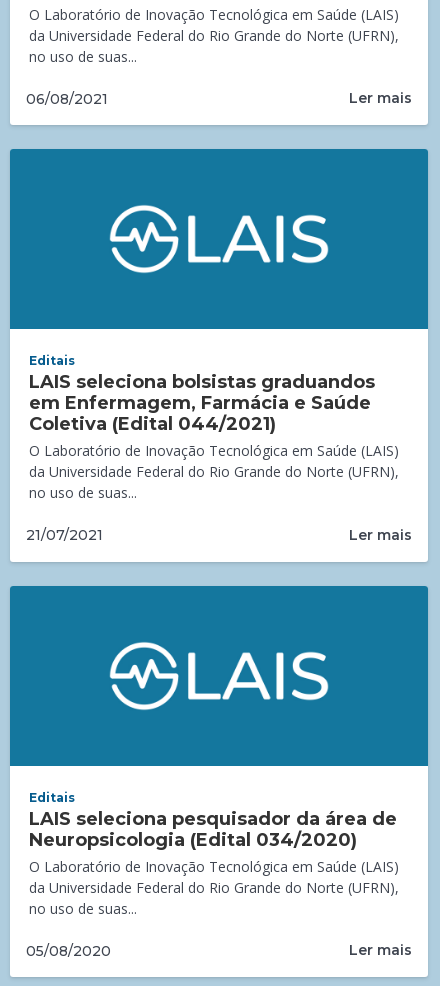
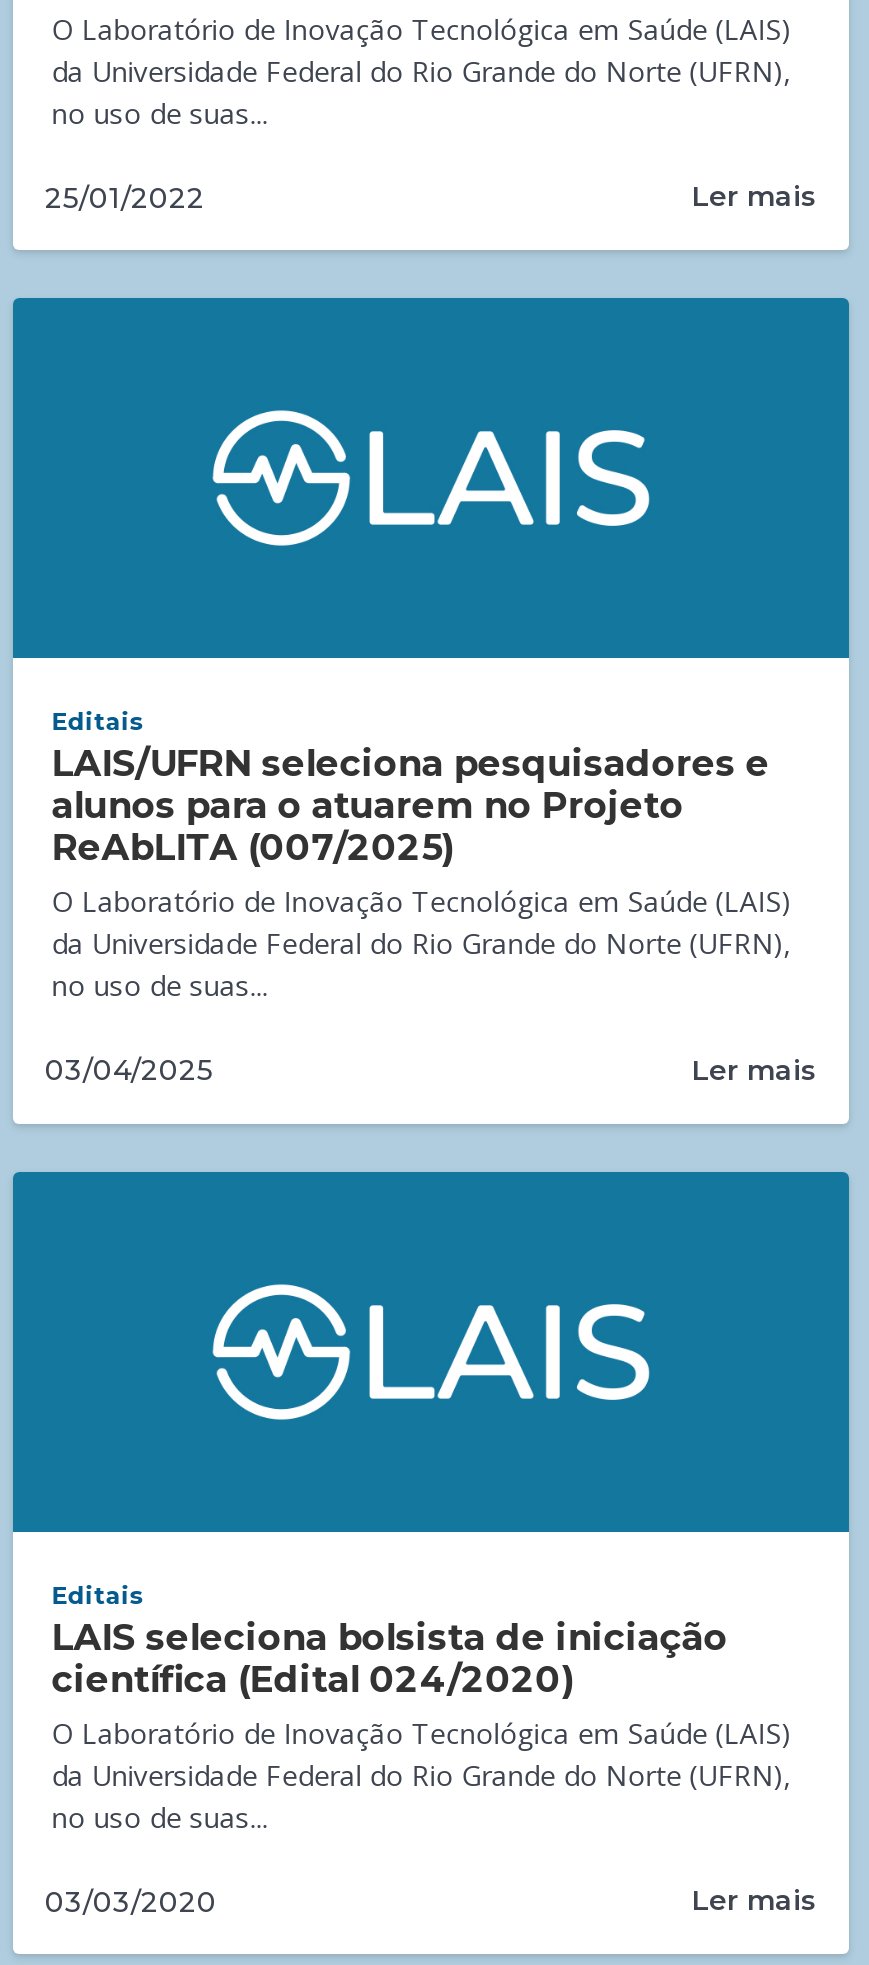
- 06/08/2021
+ 25/01/2022

- LAIS seleciona bolsistas graduandos
- em Enfermagem, Farmácia e Saúde
- Coletiva (Edital 044/2021)
+ LAIS/UFRN seleciona pesquisadores e
+ alunos para o atuarem no Projeto
+ ReAbLITA (007/2025)

- 21/07/2021
+ 03/04/2025

- LAIS seleciona pesquisador da área de
- Neuropsicologia (Edital 034/2020)
+ LAIS seleciona bolsista de iniciação
+ científica (Edital 024/2020)

- 05/08/2020
+ 03/03/2020
